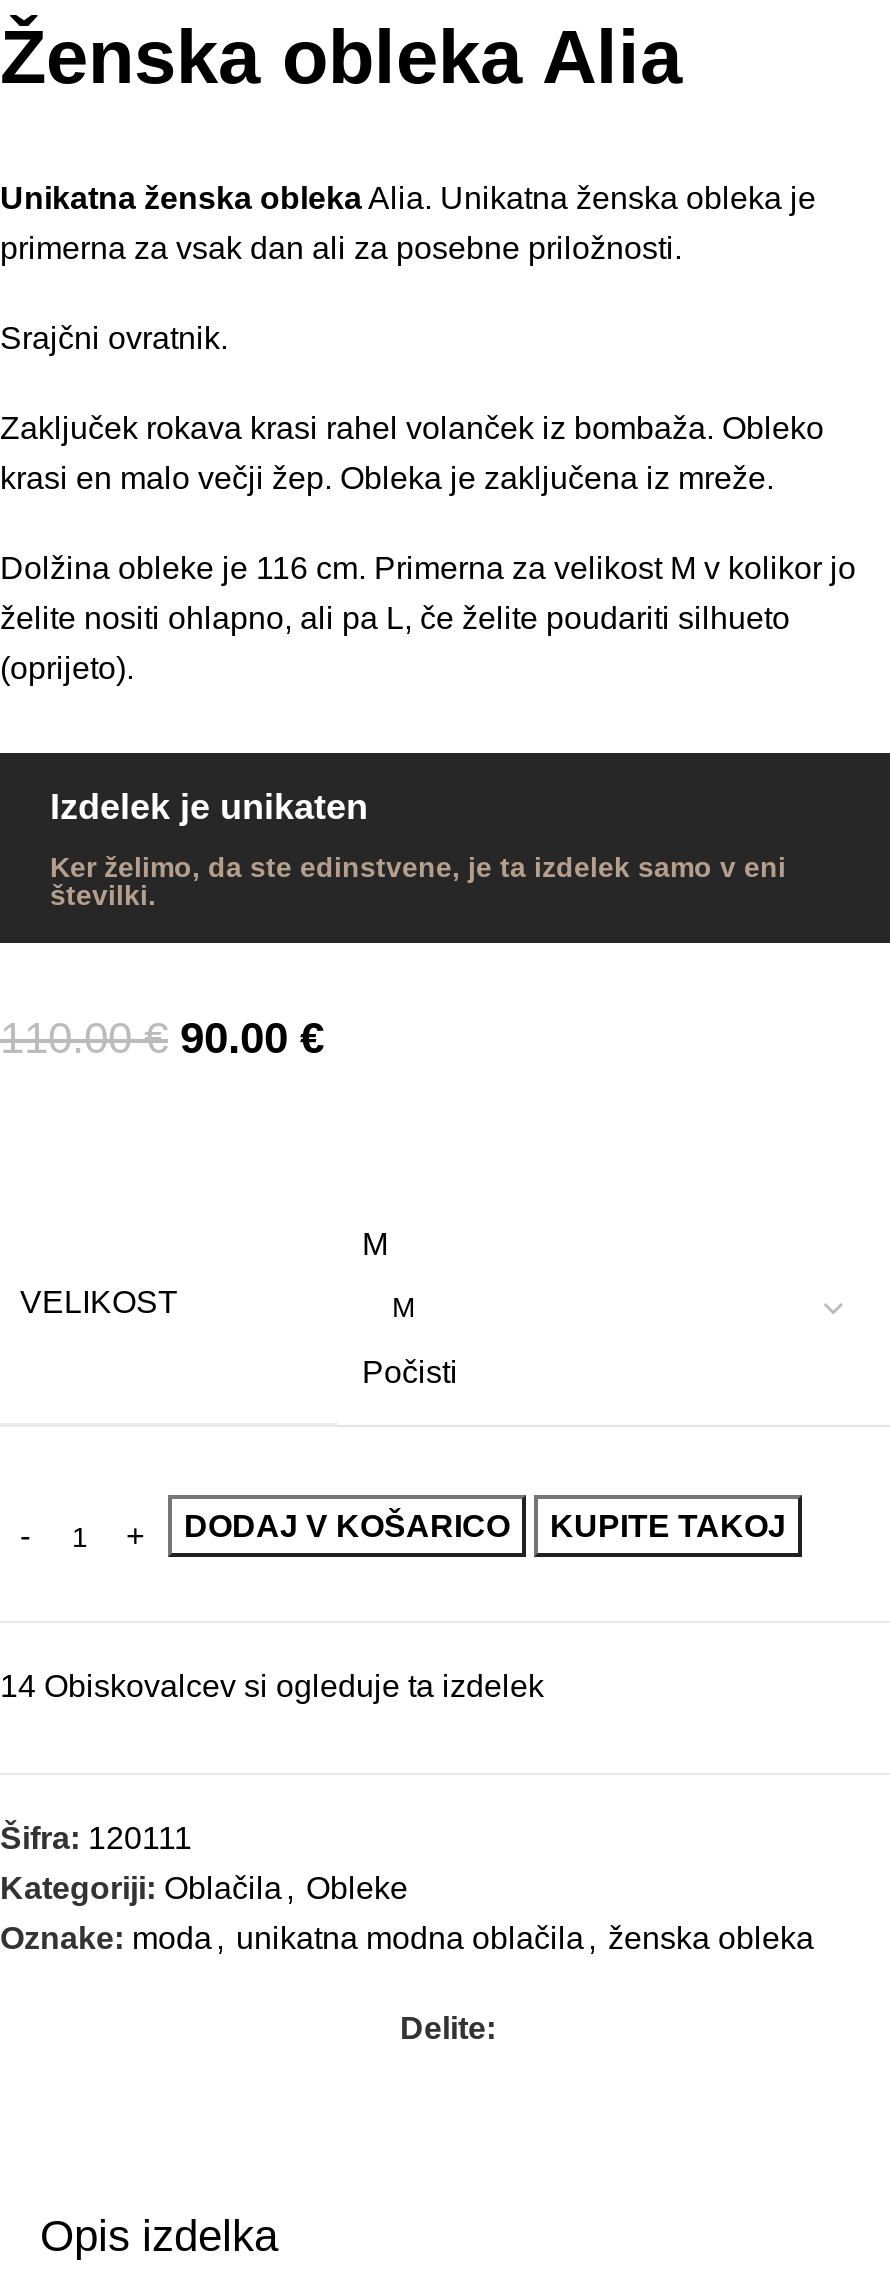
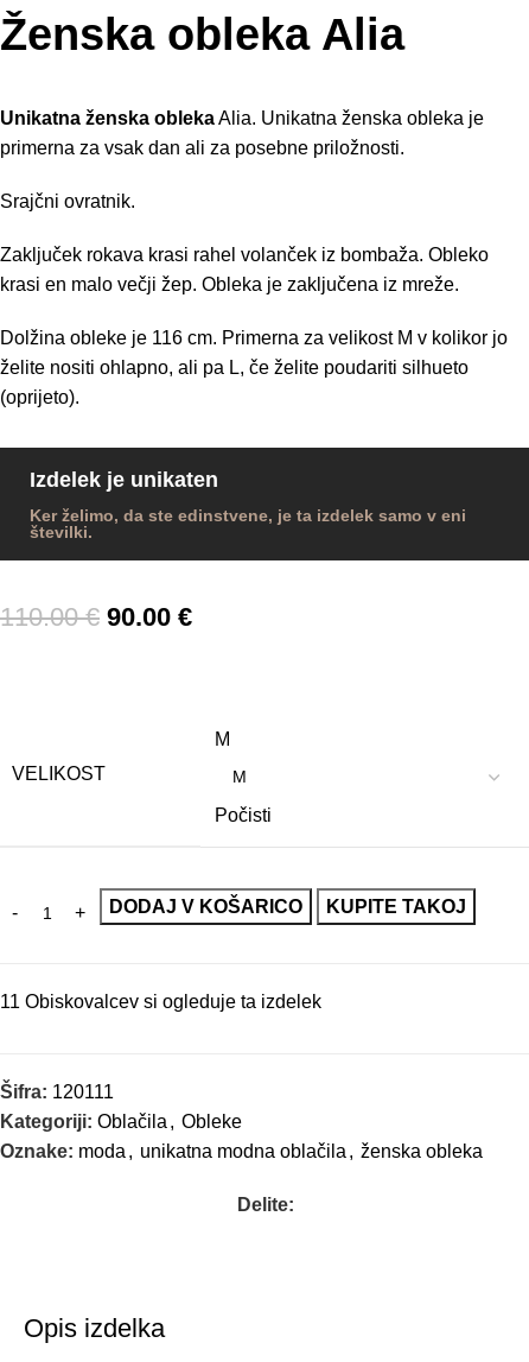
- 14 Obiskovalcev si ogleduje ta izdelek
+ 11 Obiskovalcev si ogleduje ta izdelek
